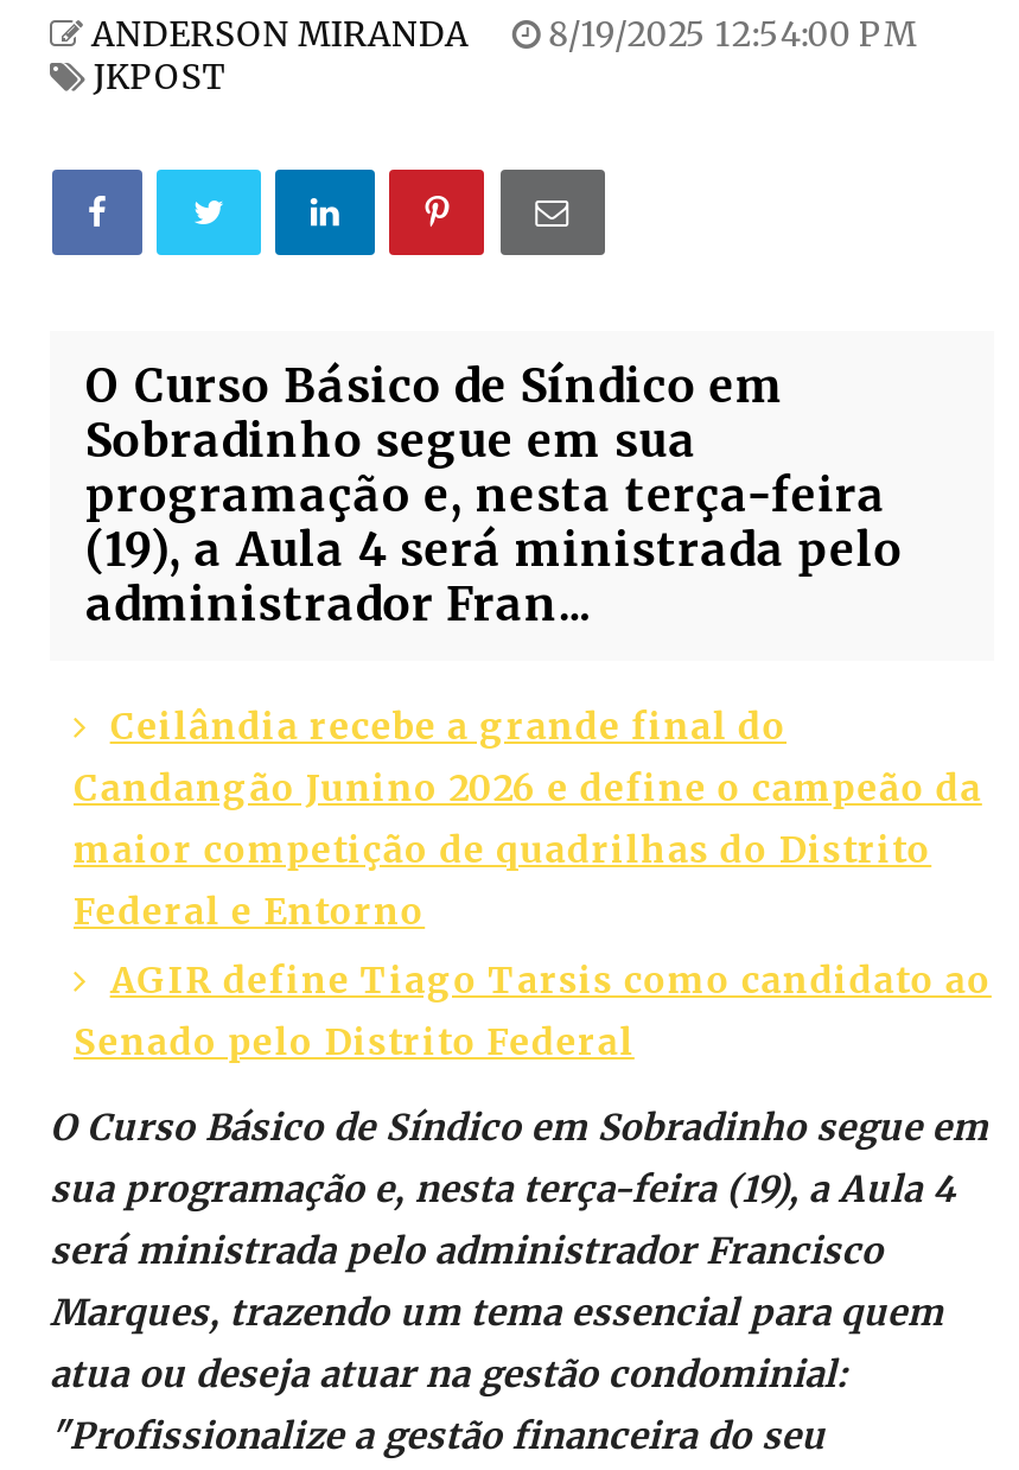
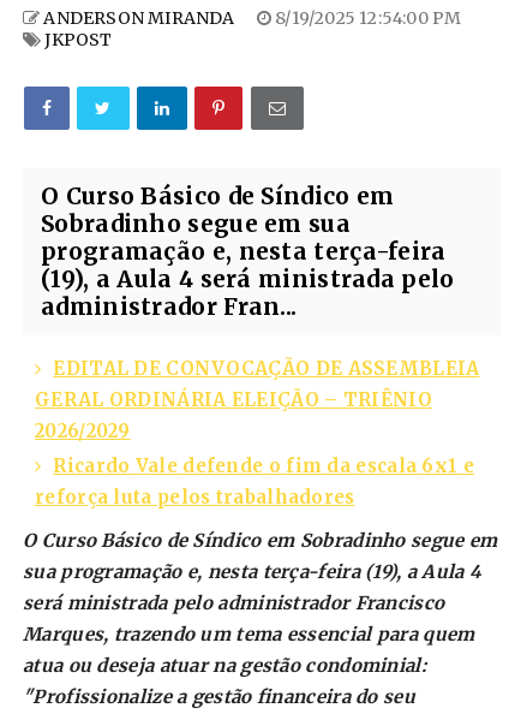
- Ceilândia recebe a grande final do
- Candangão Junino 2026 e define o campeão da
- maior competição de quadrilhas do Distrito
- Federal e Entorno
+ EDITAL DE CONVOCAÇÃO DE ASSEMBLEIA
+ GERAL ORDINÁRIA ELEIÇÃO – TRIÊNIO
+ 2026/2029

- AGIR define Tiago Tarsis como candidato ao
- Senado pelo Distrito Federal
+ Ricardo Vale defende o fim da escala 6x1 e
+ reforça luta pelos trabalhadores
